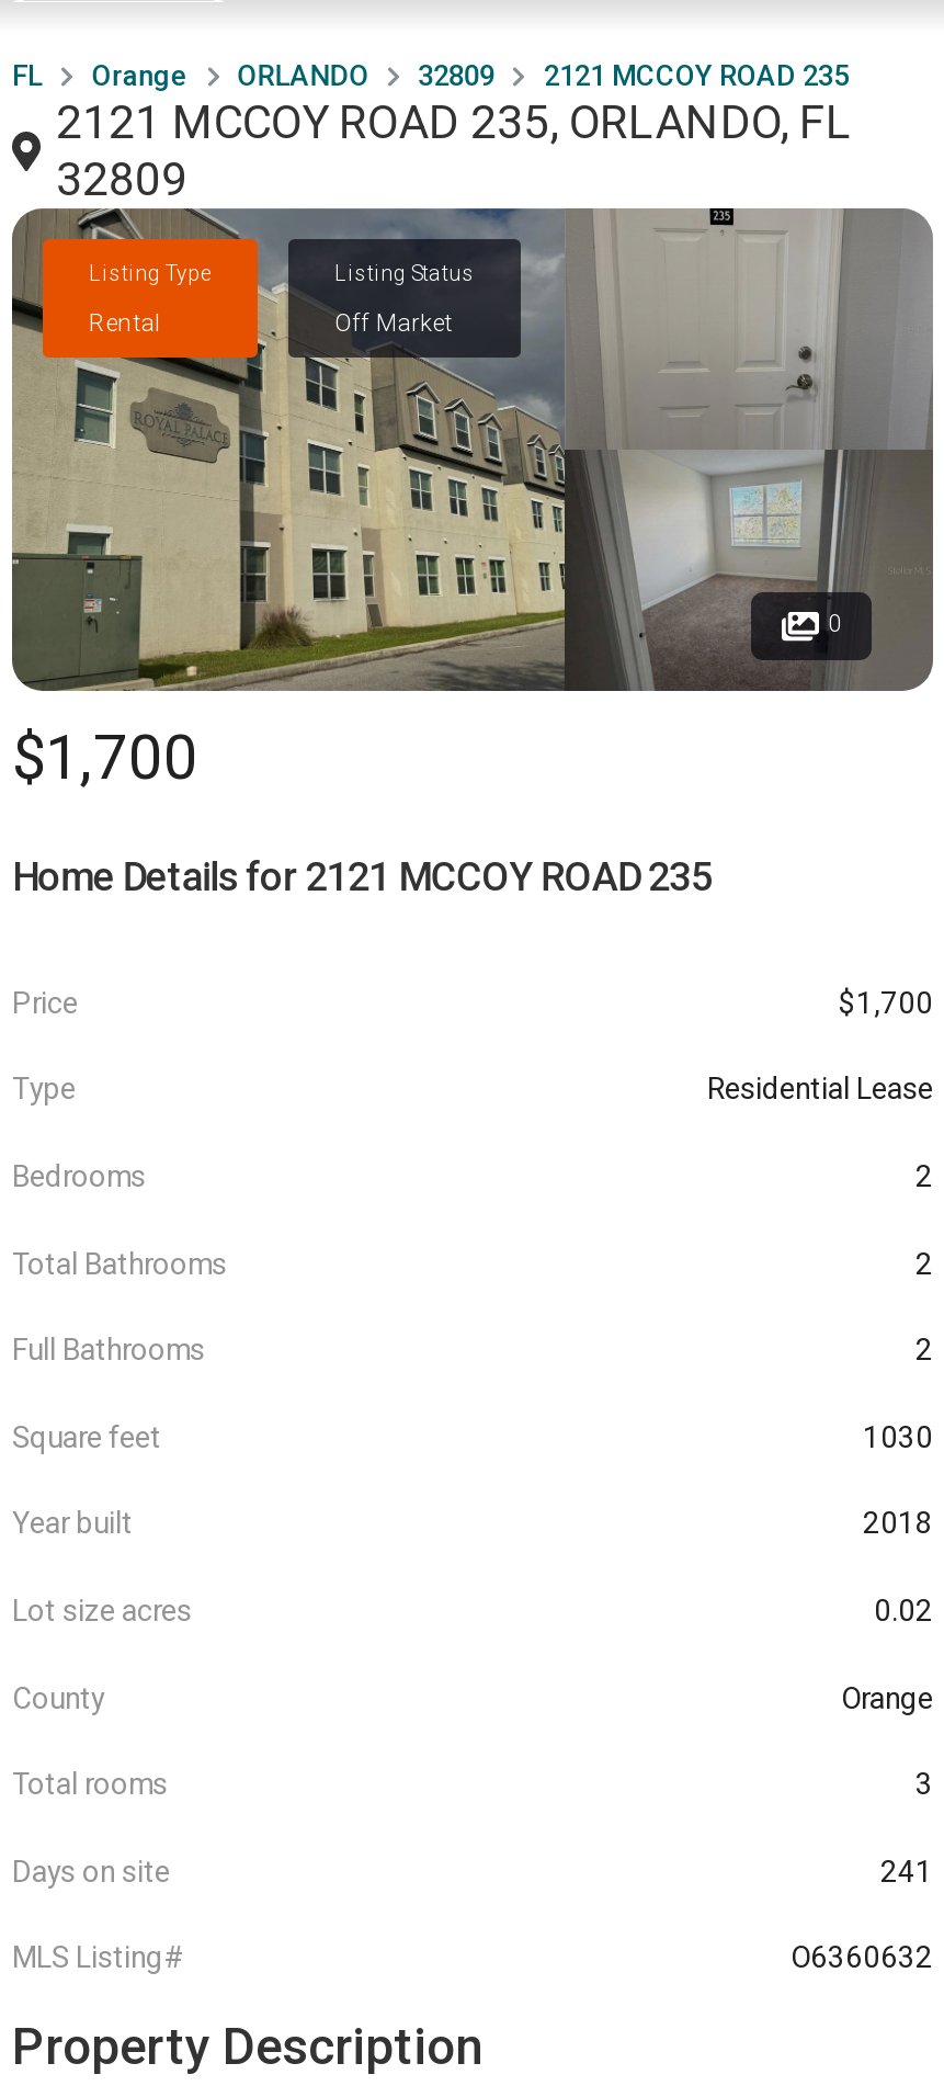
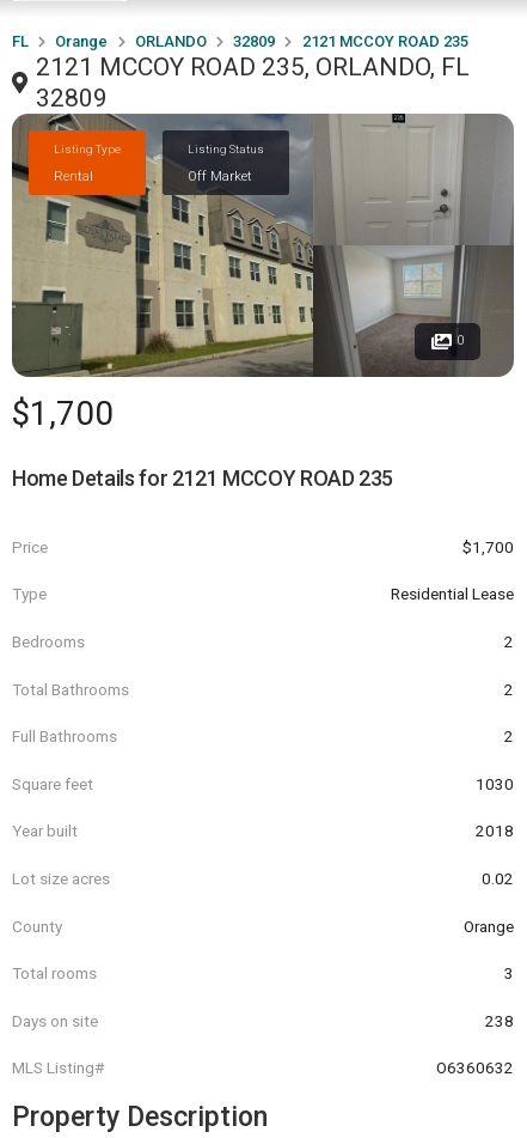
- 241
+ 238
